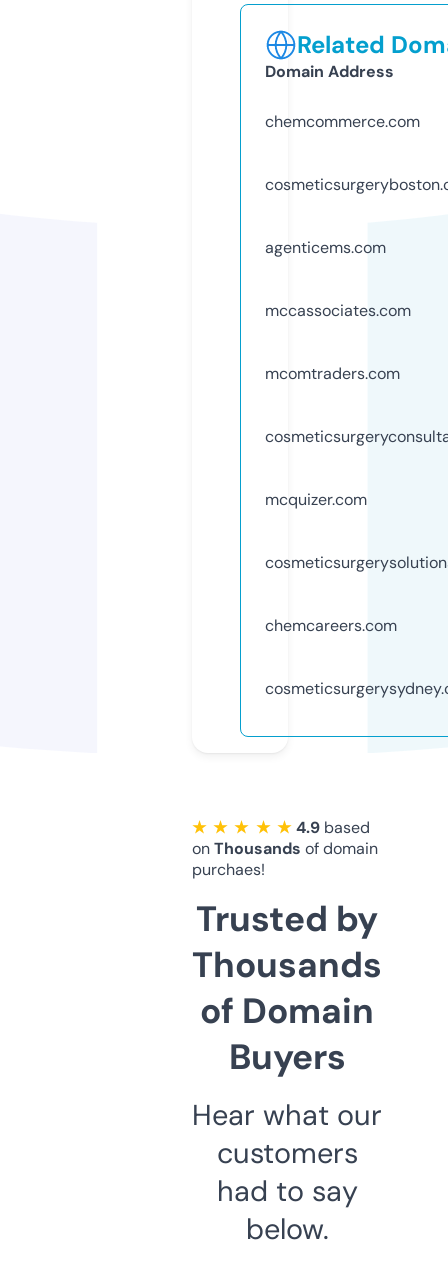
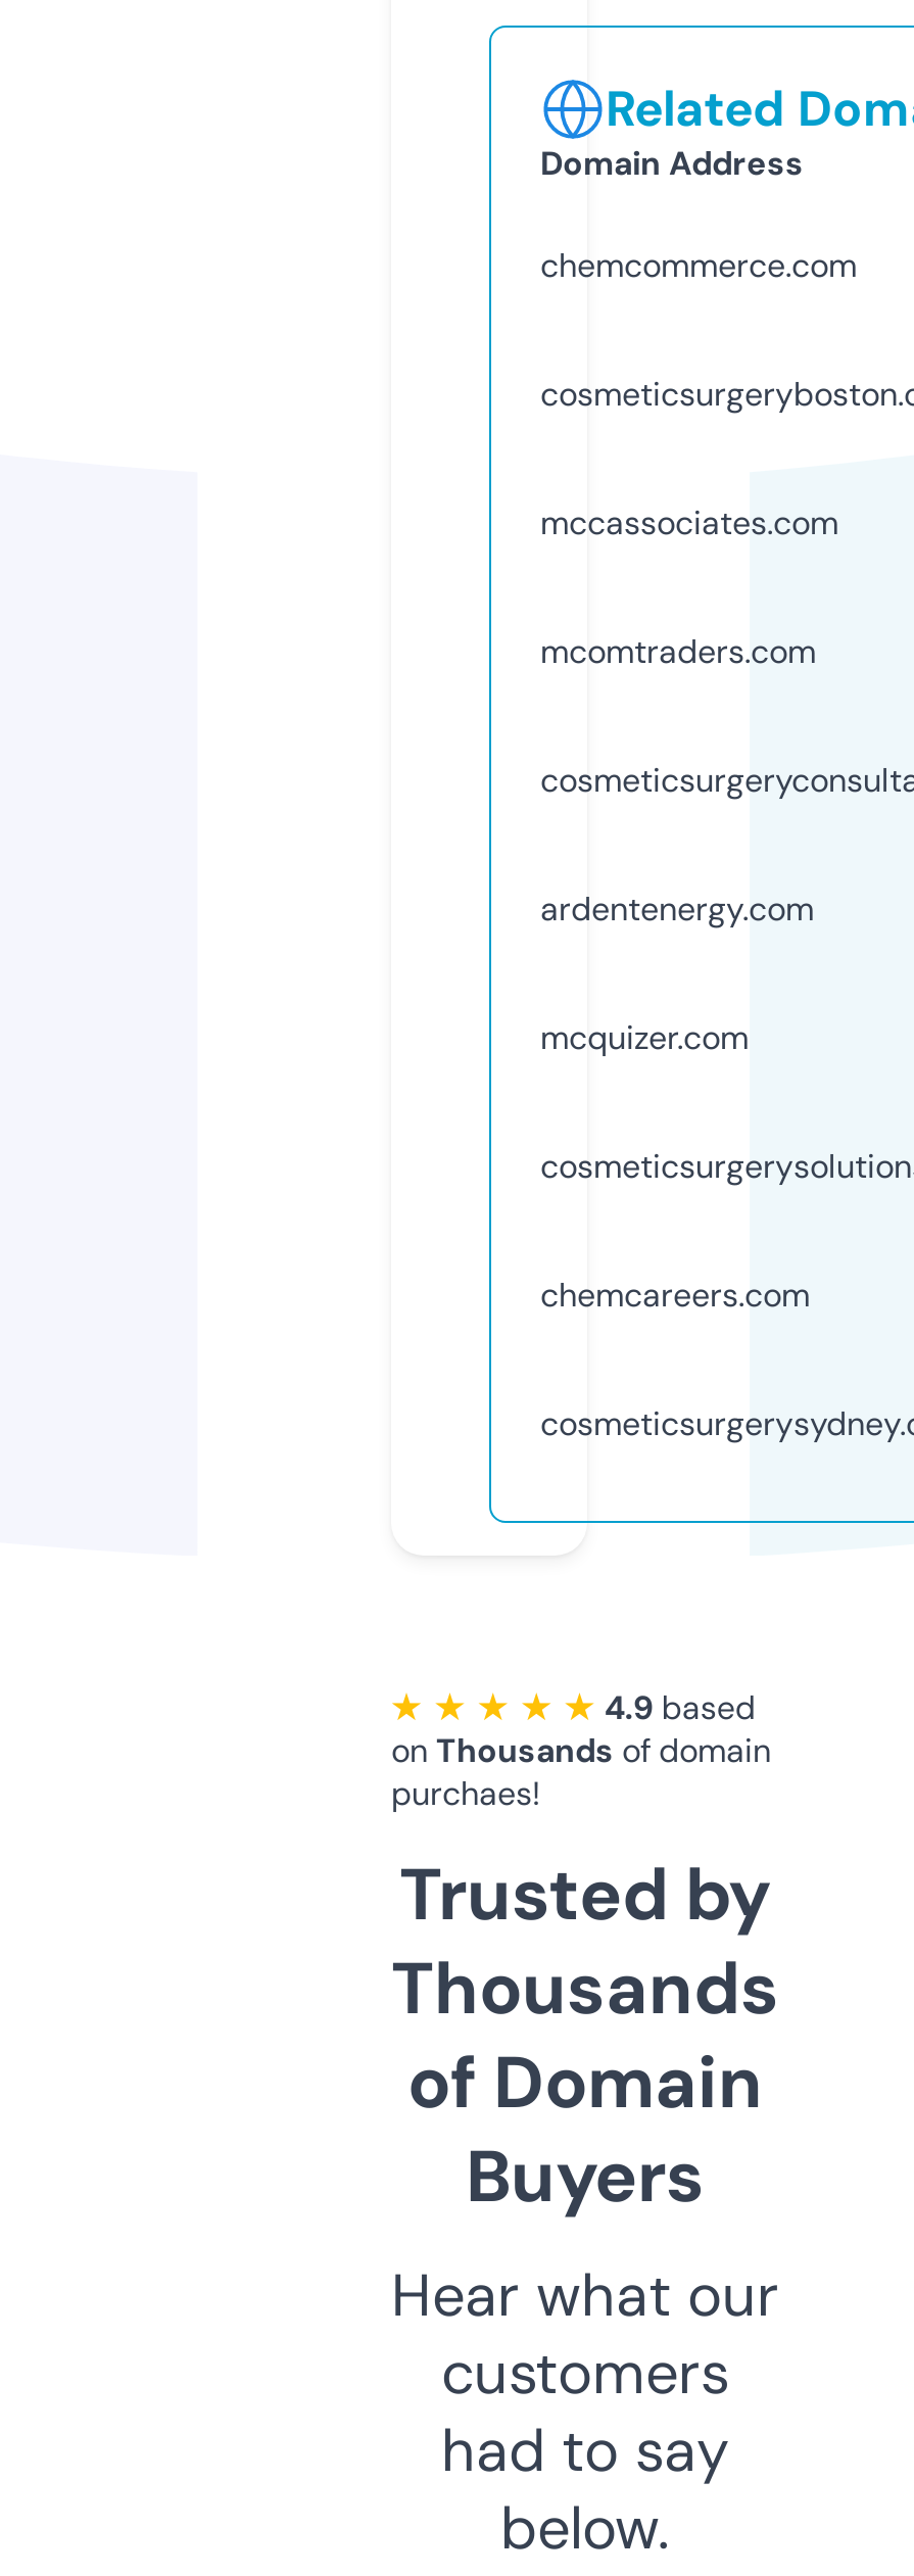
- agenticems.com

moved up: mccassociates.com | mcomtraders.com

+ ardentenergy.com
